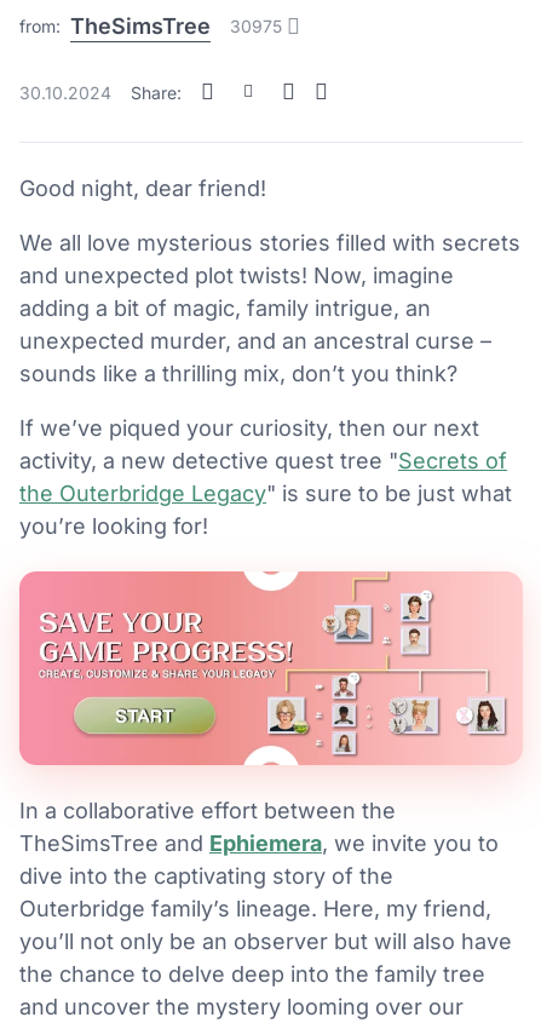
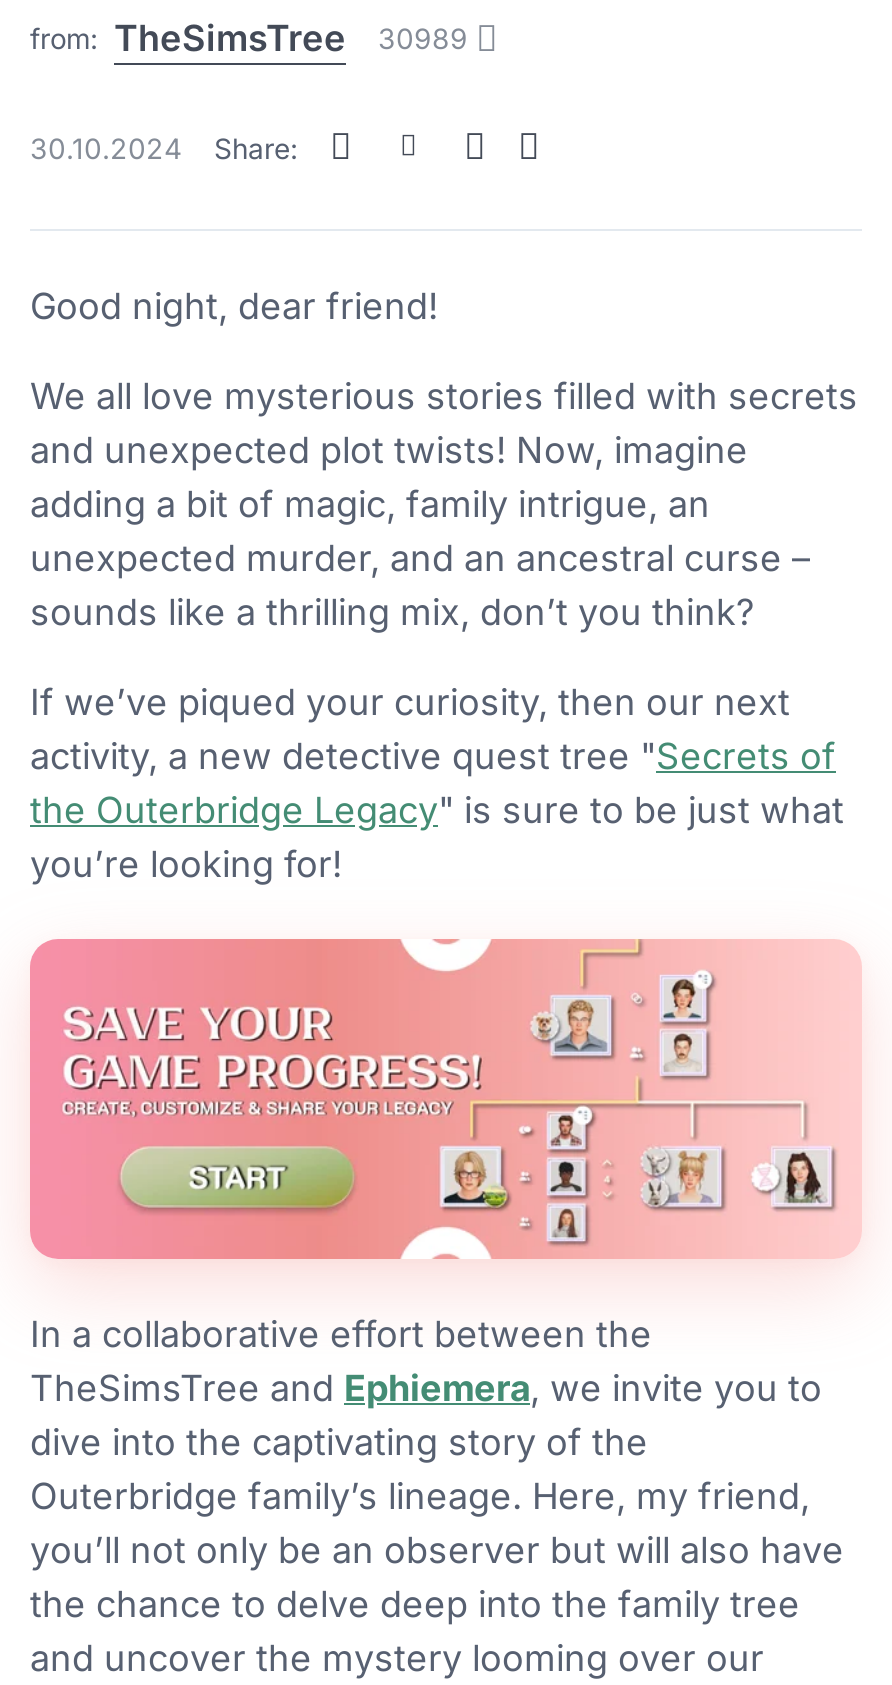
- from: TheSimsTree 30975
+ from: TheSimsTree 30989
